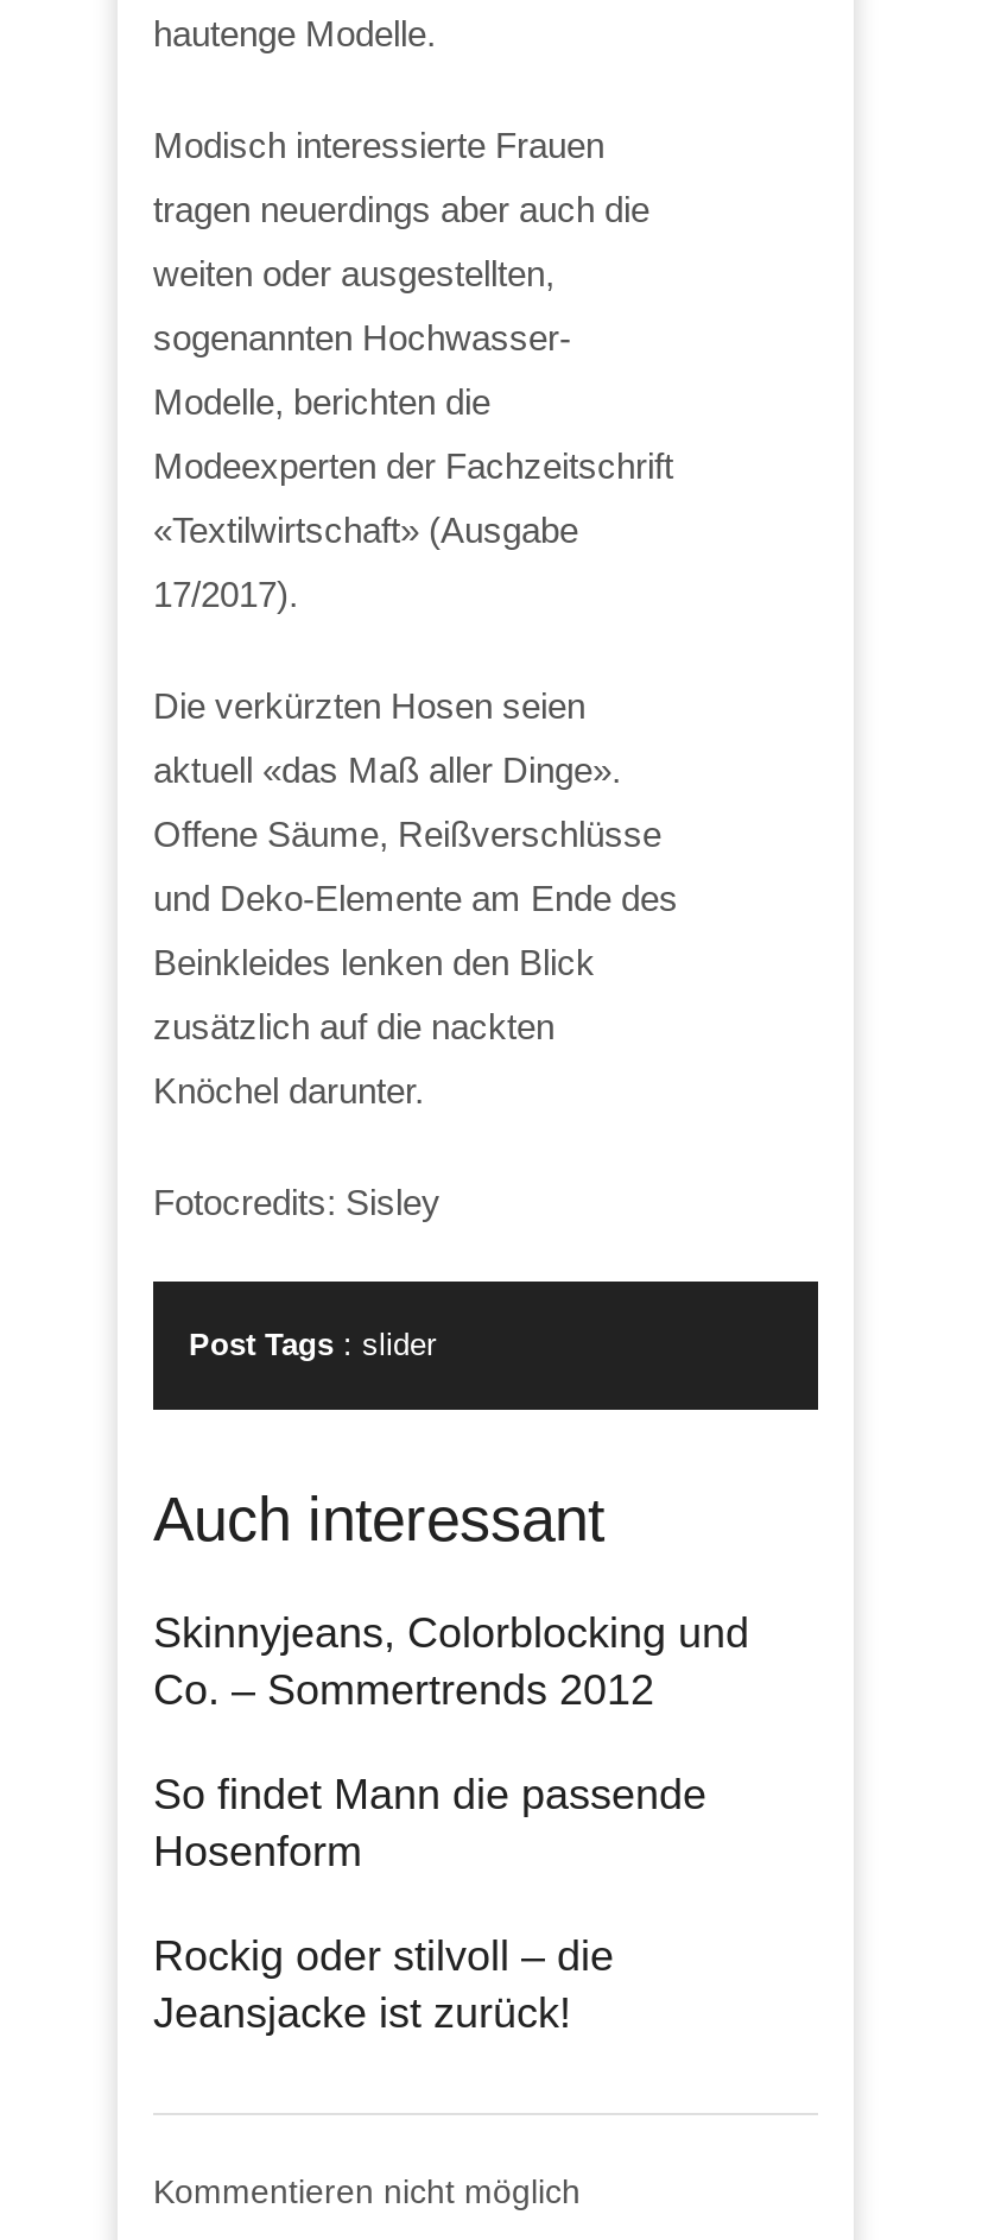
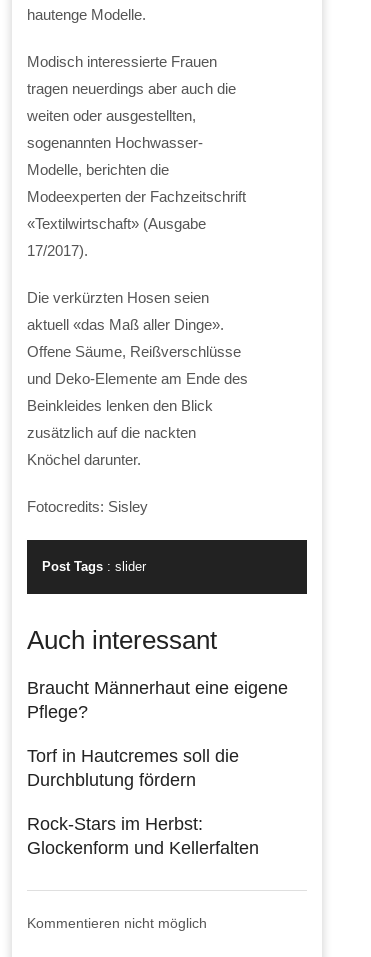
- Skinnyjeans, Colorblocking und
- Co. – Sommertrends 2012
+ Braucht Männerhaut eine eigene
+ Pflege?

- So findet Mann die passende
- Hosenform
+ Torf in Hautcremes soll die
+ Durchblutung fördern

- Rockig oder stilvoll – die
- Jeansjacke ist zurück!
+ Rock-Stars im Herbst:
+ Glockenform und Kellerfalten
